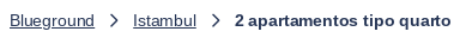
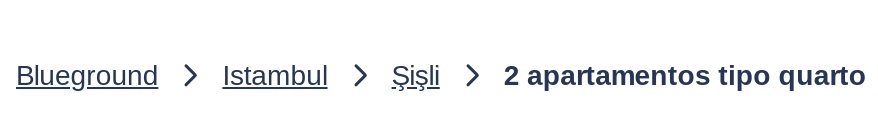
+ Şişli
